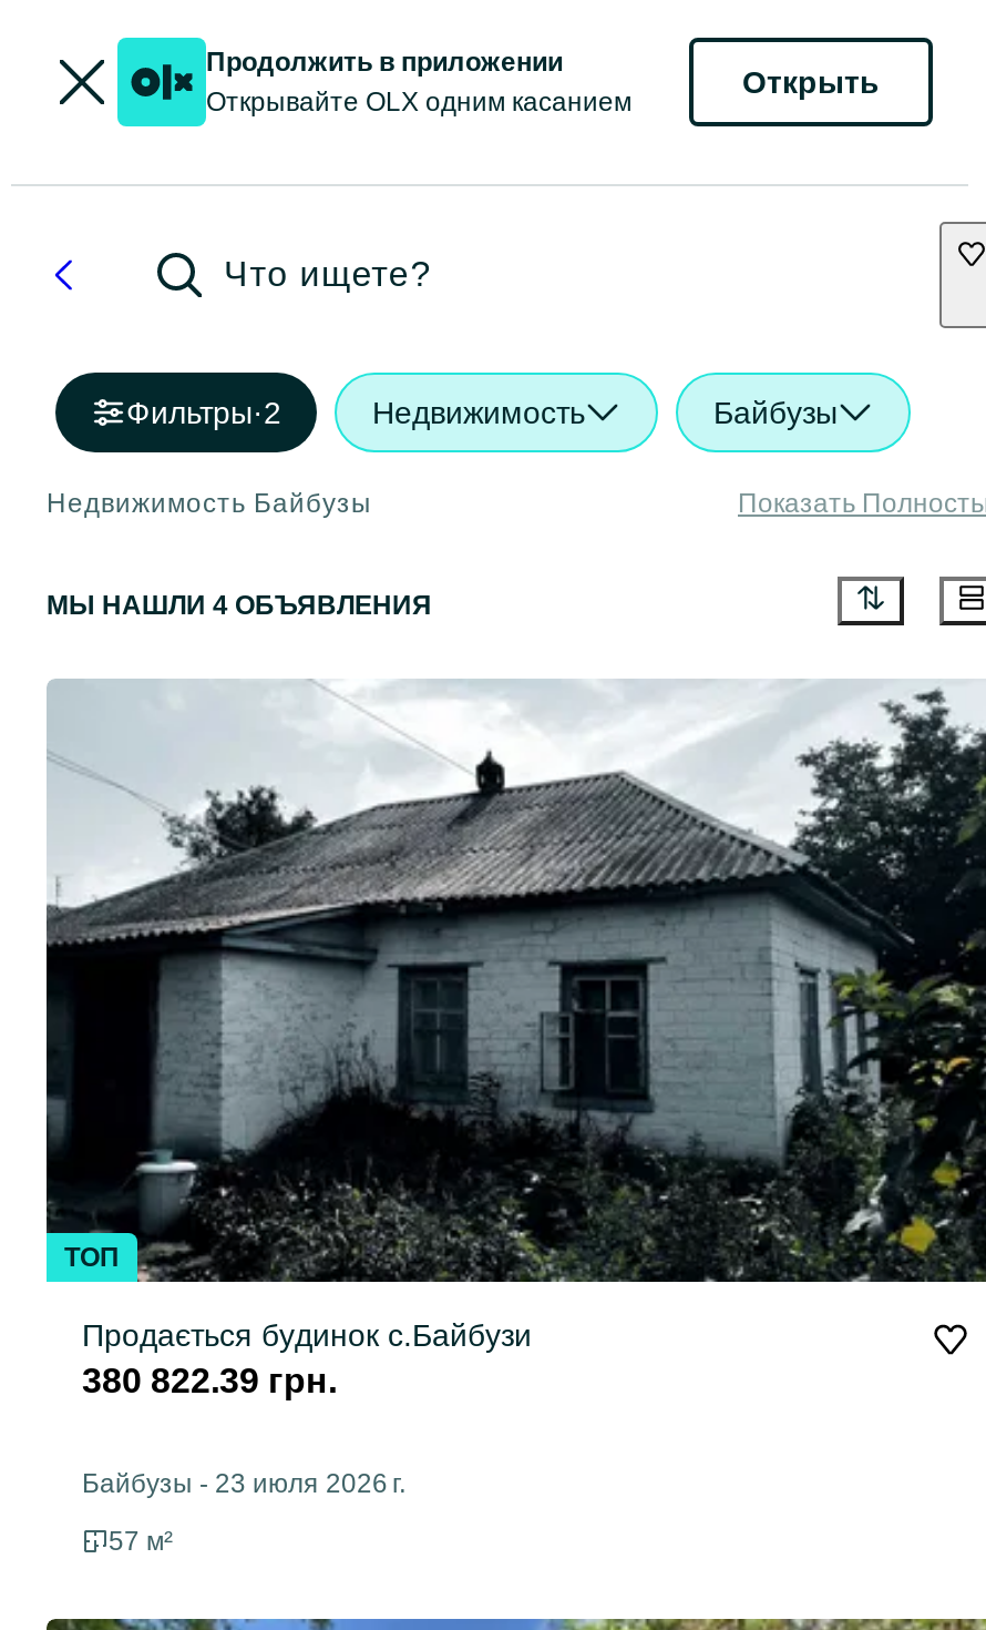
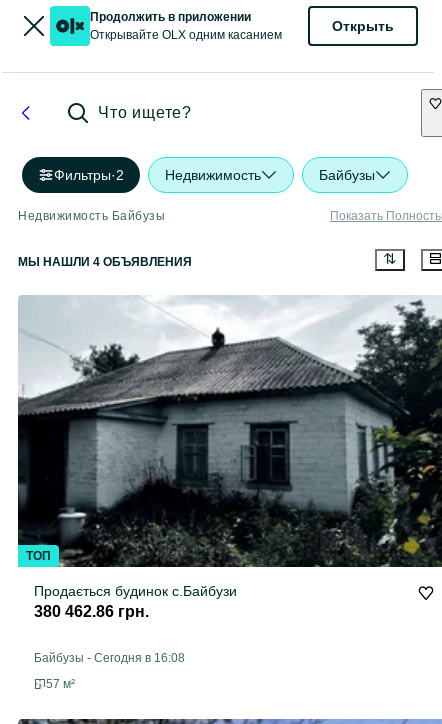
- 380 822.39 грн.
+ 380 462.86 грн.

- Байбузы - 23 июля 2026 г.
+ Байбузы - Сегодня в 16:08
